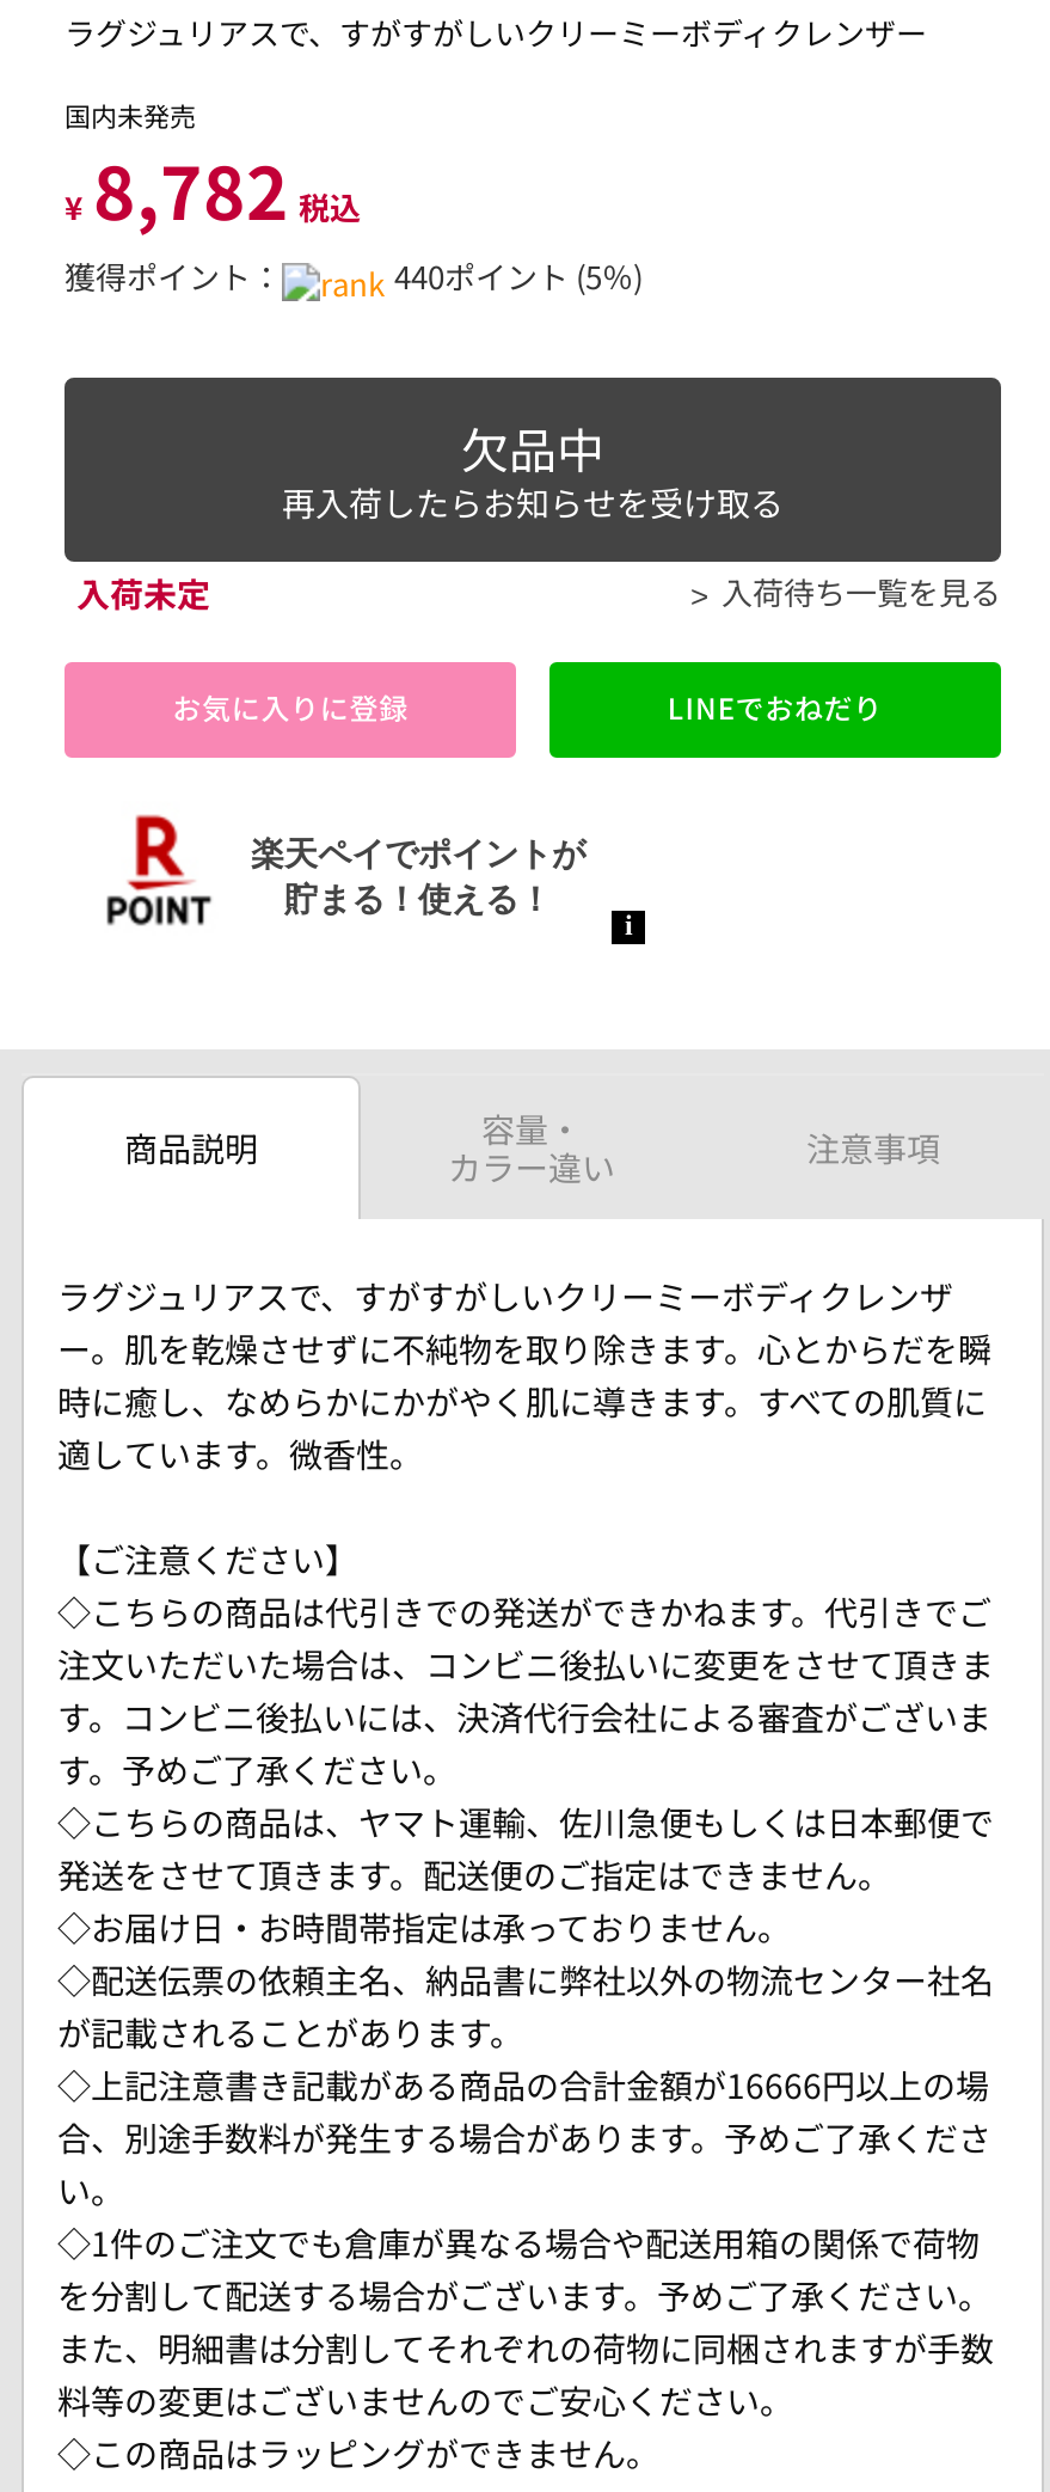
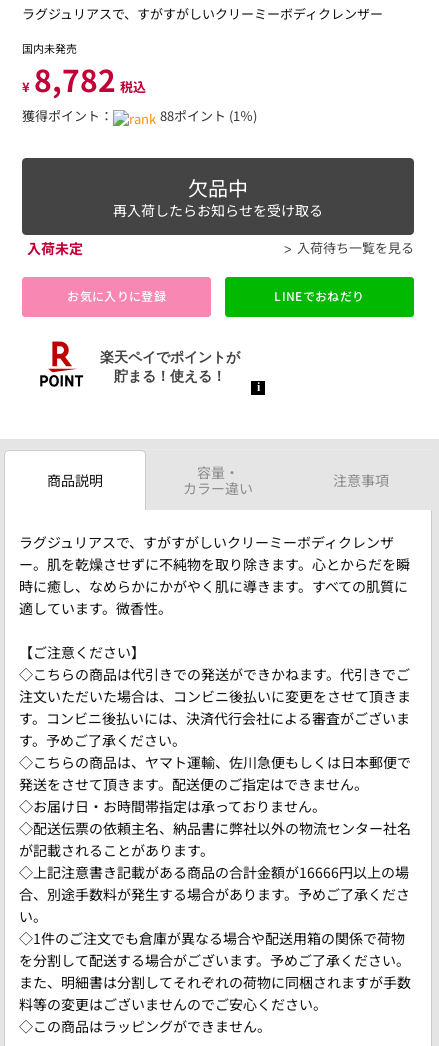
- 440ポイント (5％)
+ 88ポイント (1％)
